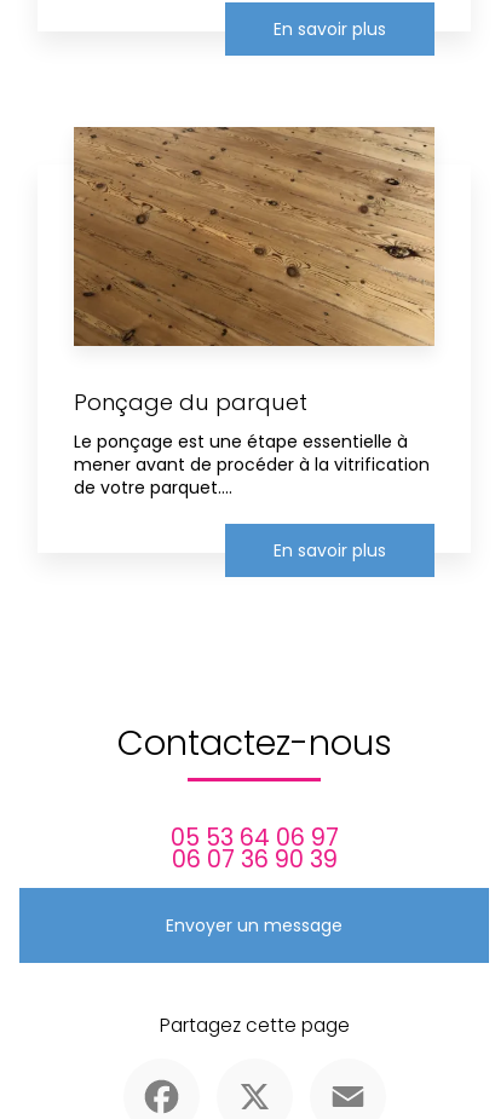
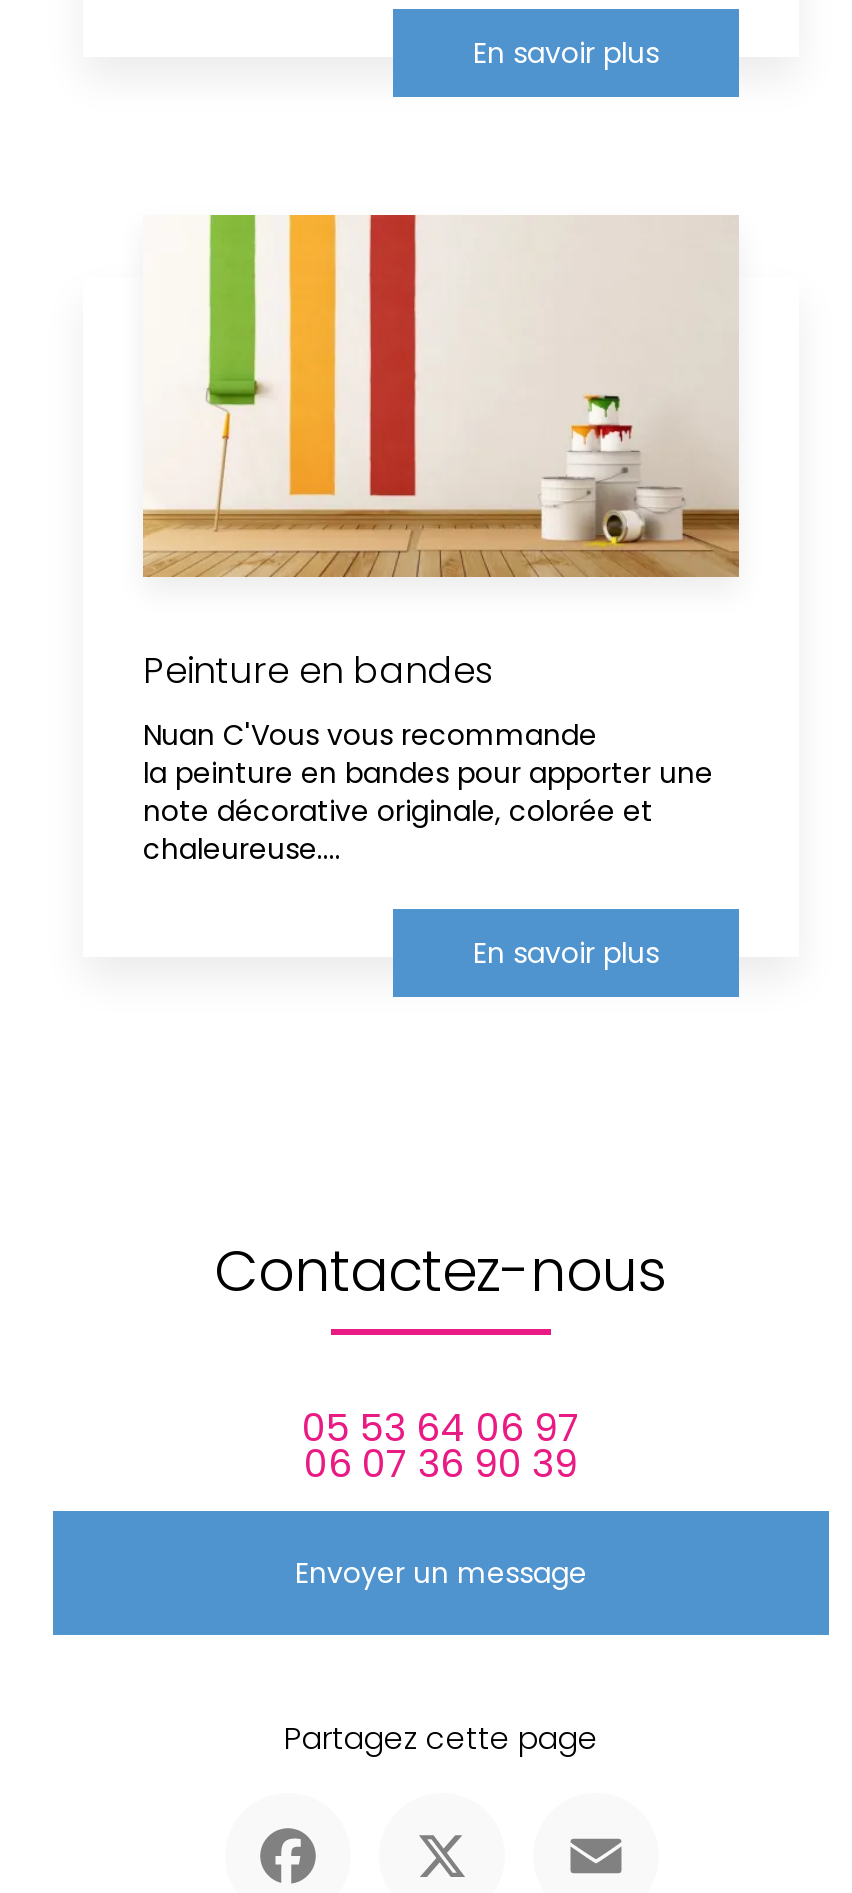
- [image]
- Ponçage du parquet
- Le ponçage est une étape essentielle à
- mener avant de procéder à la vitrification
- de votre parquet....
+ [image]
+ Peinture en bandes
+ Nuan C'Vous vous recommande
+ la peinture en bandes pour apporter une
+ note décorative originale, colorée et
+ chaleureuse....
